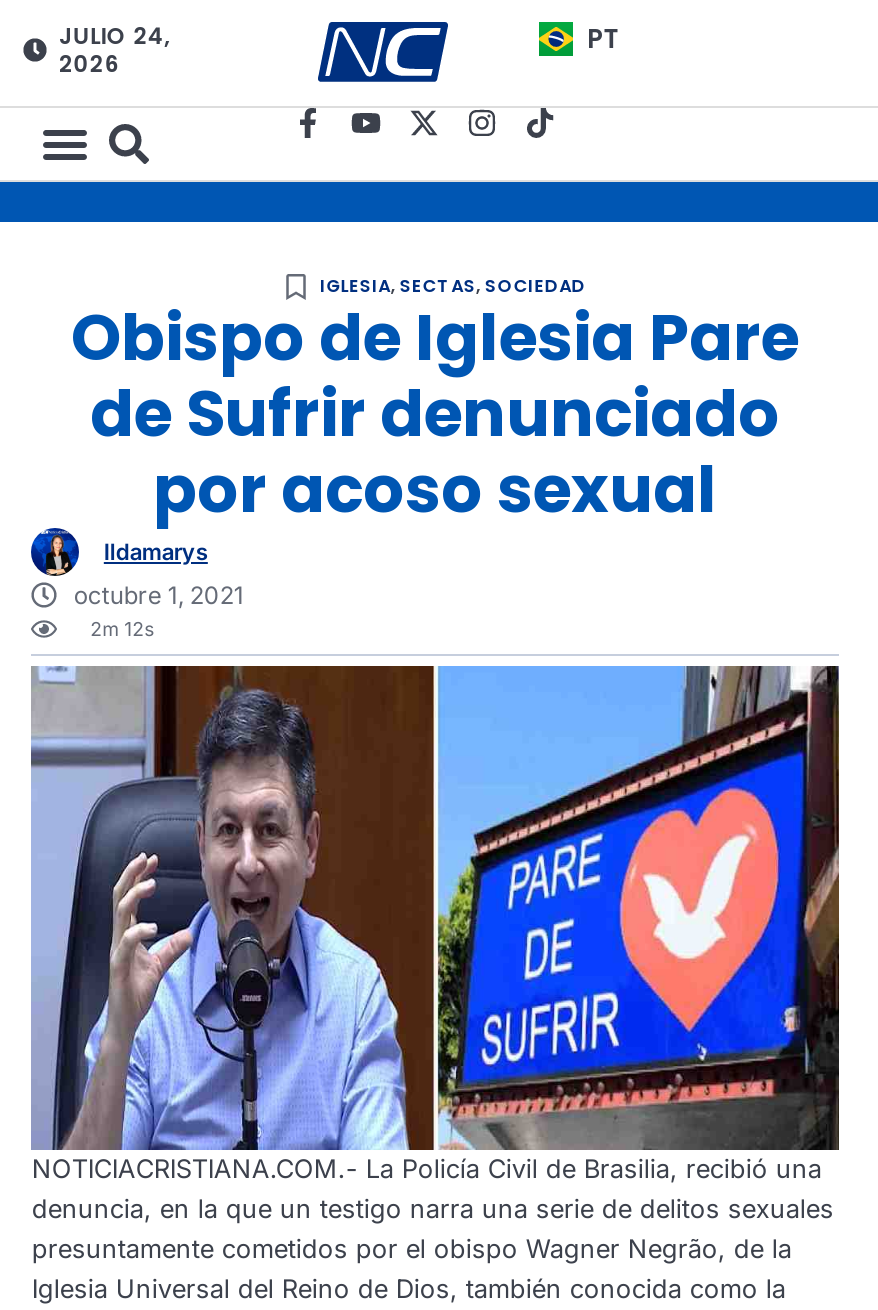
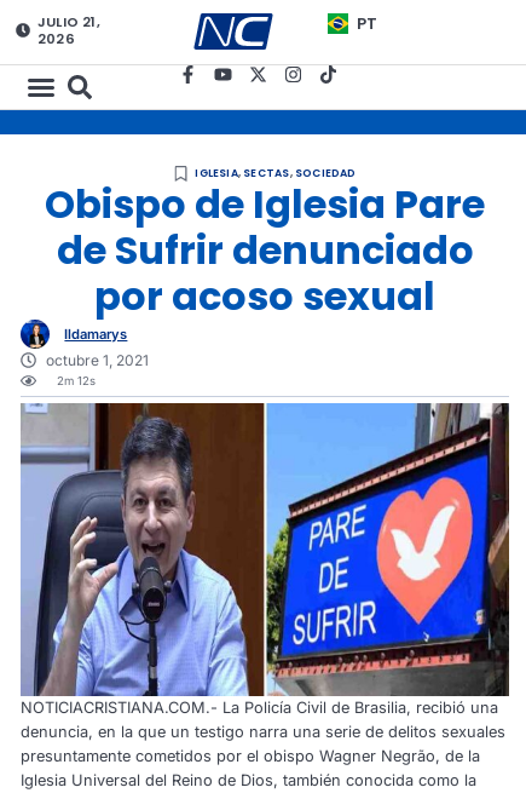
- JULIO 24,
+ JULIO 21,
